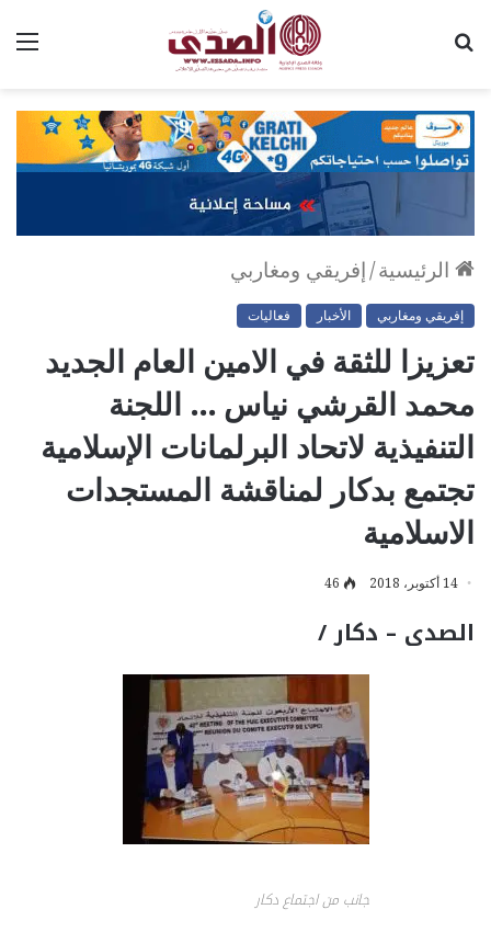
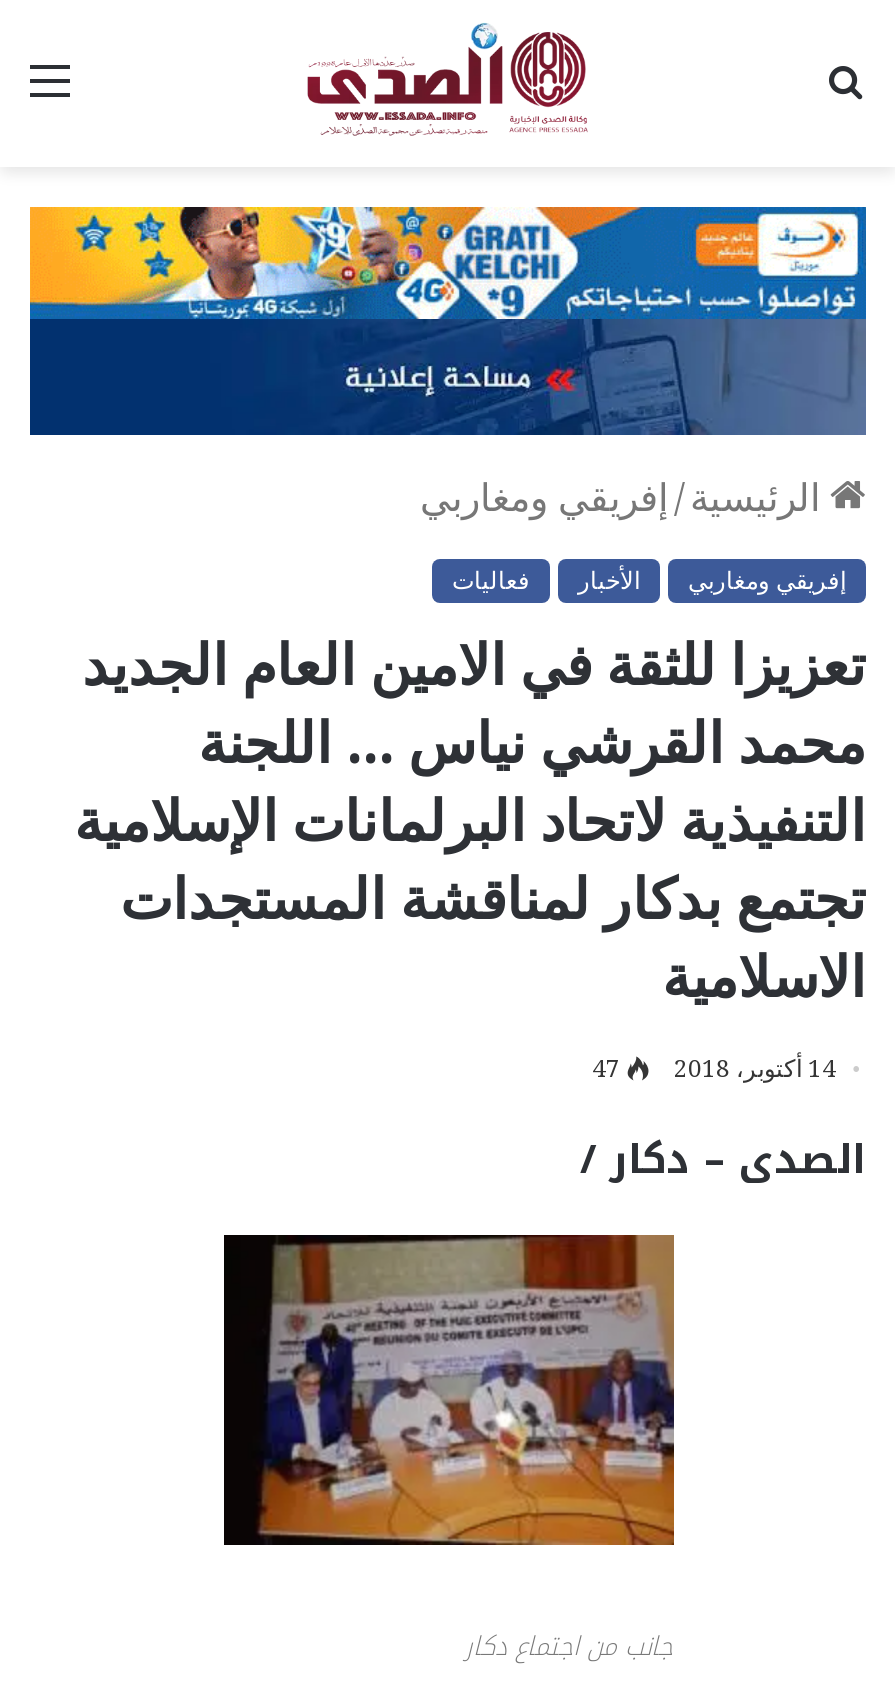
- 46
+ 47
